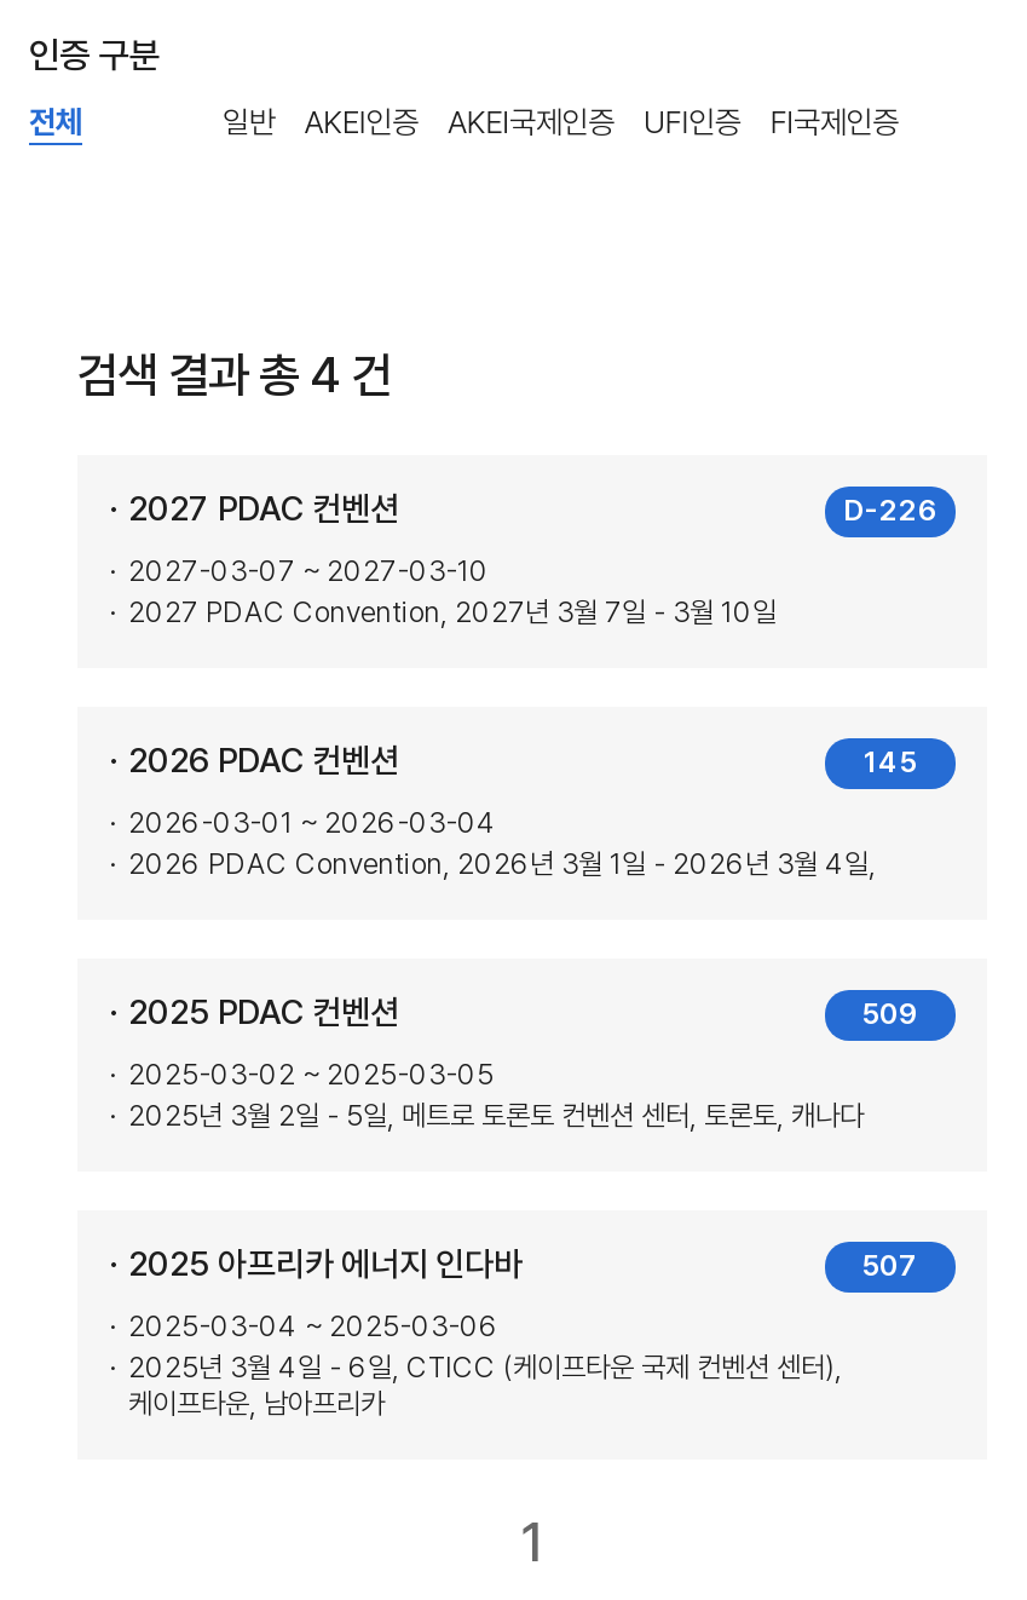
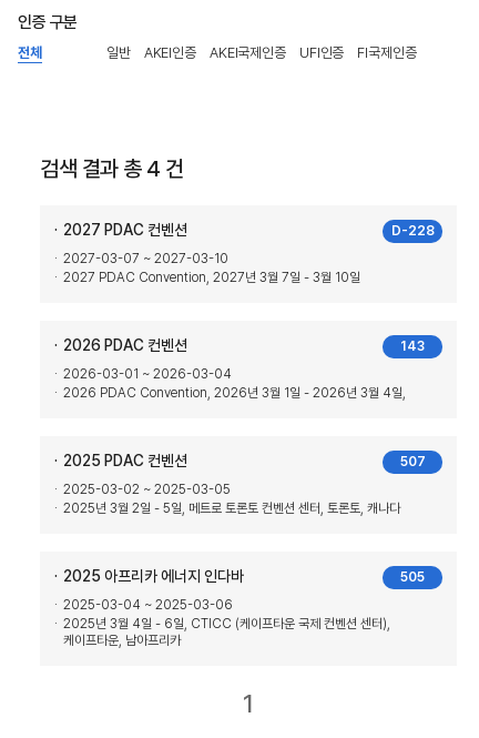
- D-226
+ D-228

- 145
+ 143

- 509
+ 507

- 507
+ 505
